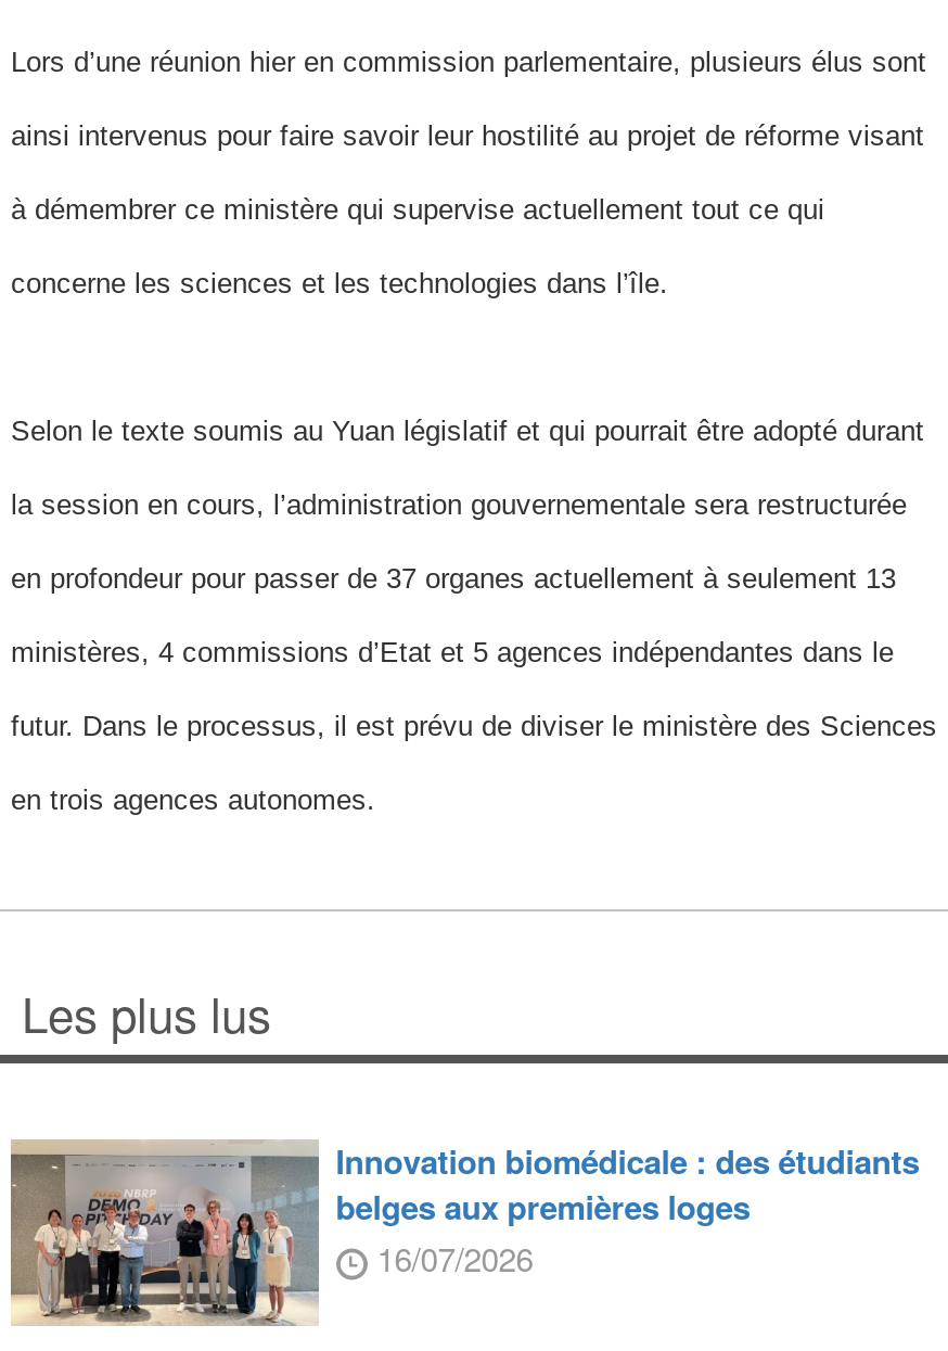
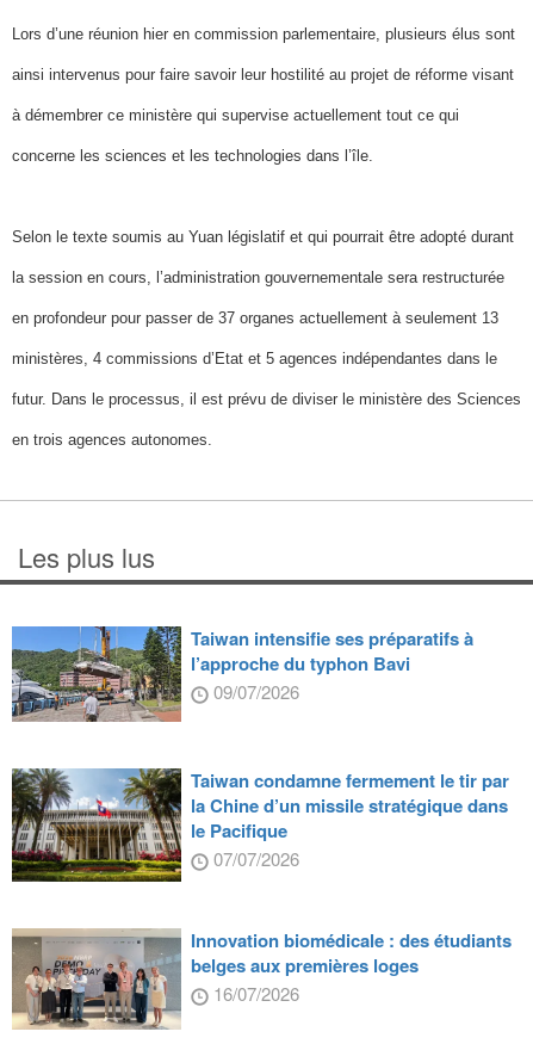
+ [image]
+ Taiwan intensifie ses préparatifs à
+ l’approche du typhon Bavi
+ 09/07/2026
+ Taiwan condamne fermement le tir par
+ la Chine d’un missile stratégique dans
+ le Pacifique
+ 07/07/2026

+ [image]
